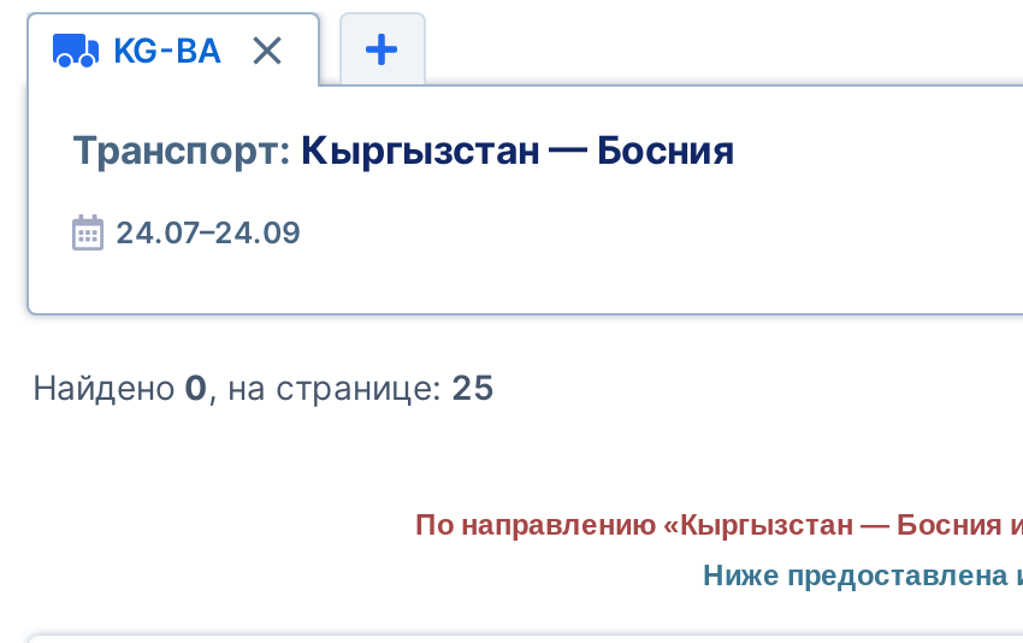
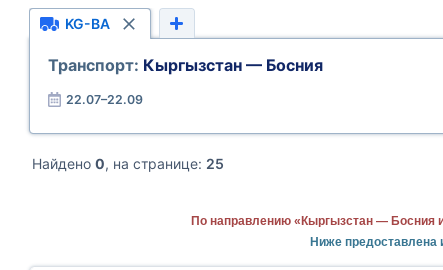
- 24.07–24.09
+ 22.07–22.09
